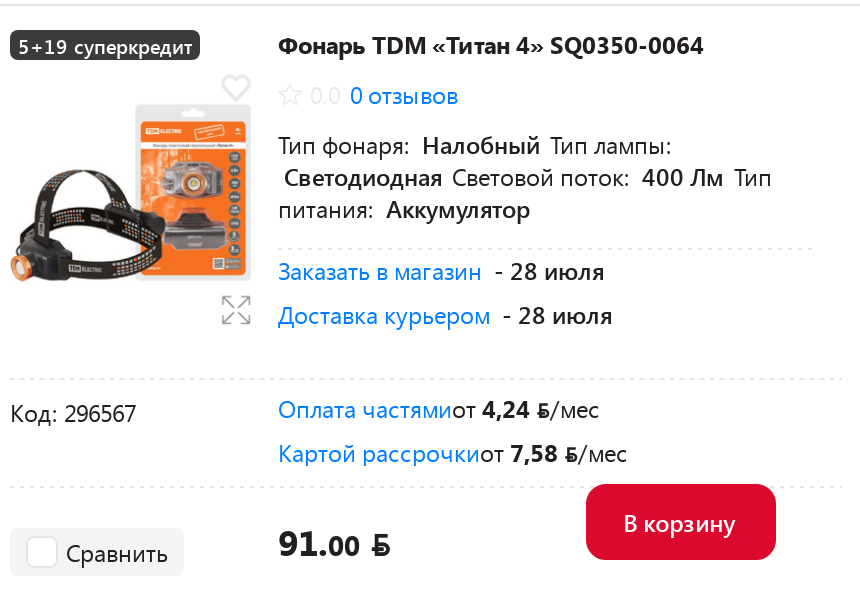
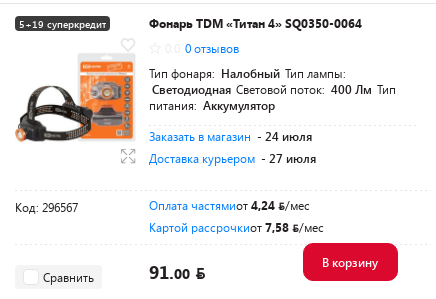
- Заказать в магазин - 28 июля
+ Заказать в магазин - 24 июля

- Доставка курьером - 28 июля
+ Доставка курьером - 27 июля
